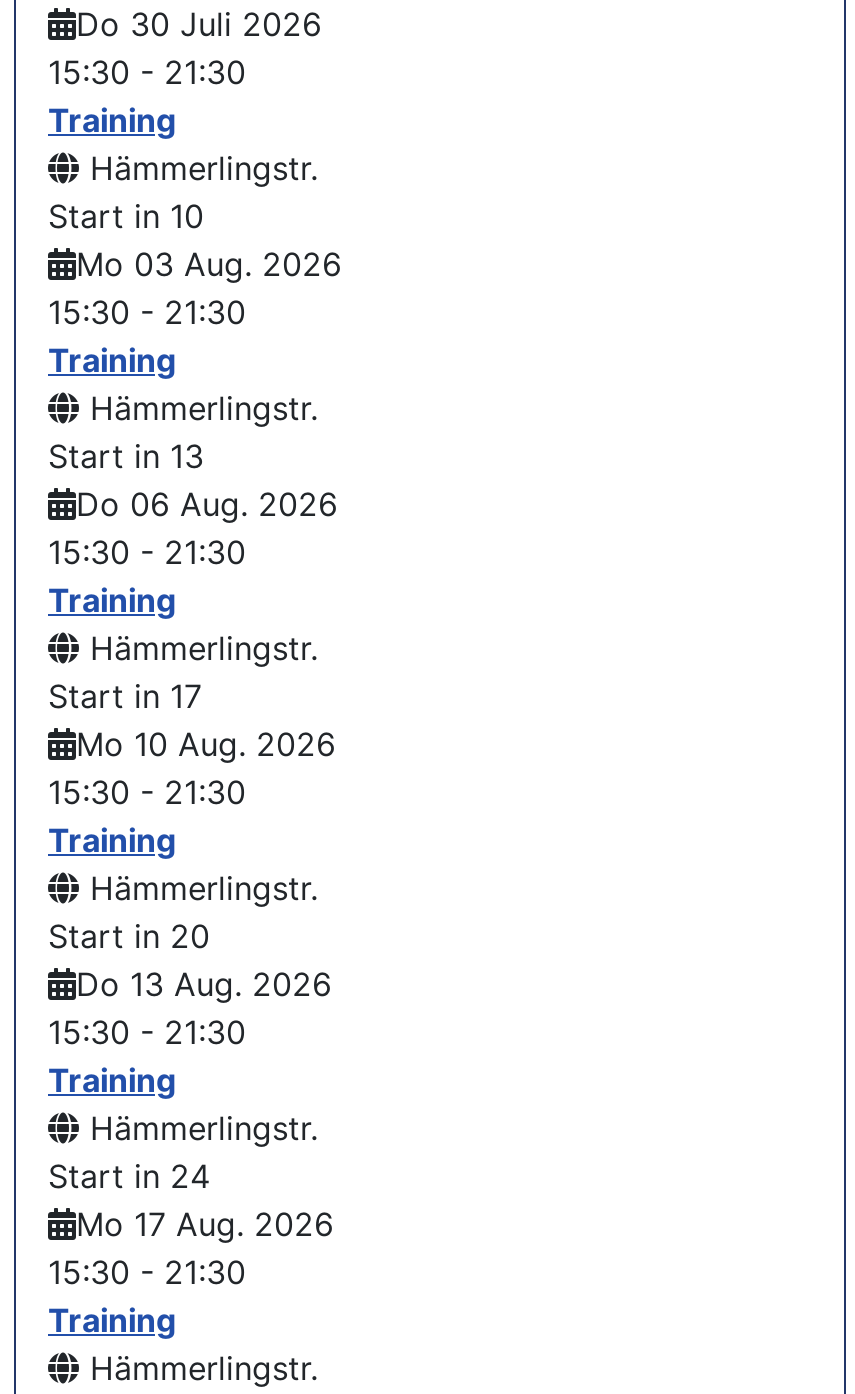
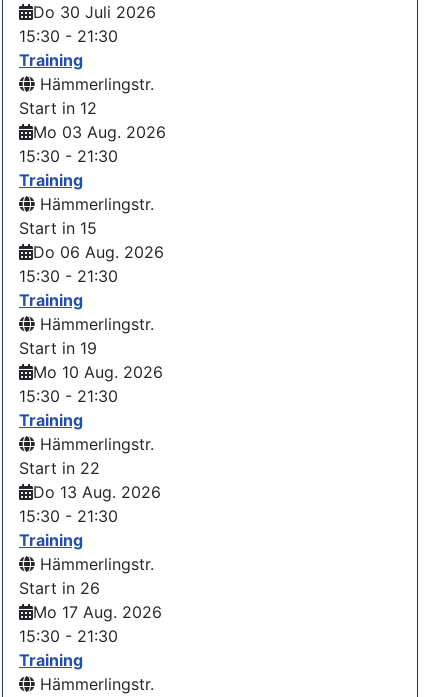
- Start in 10
+ Start in 12

- Start in 13
+ Start in 15

- Start in 17
+ Start in 19

- Start in 20
+ Start in 22

- Start in 24
+ Start in 26
